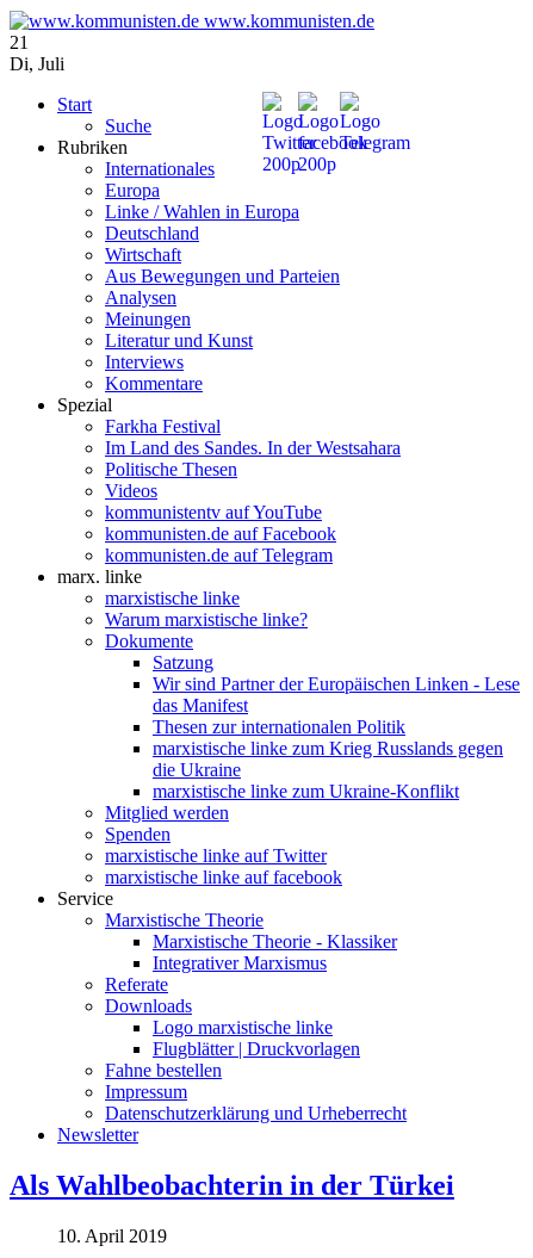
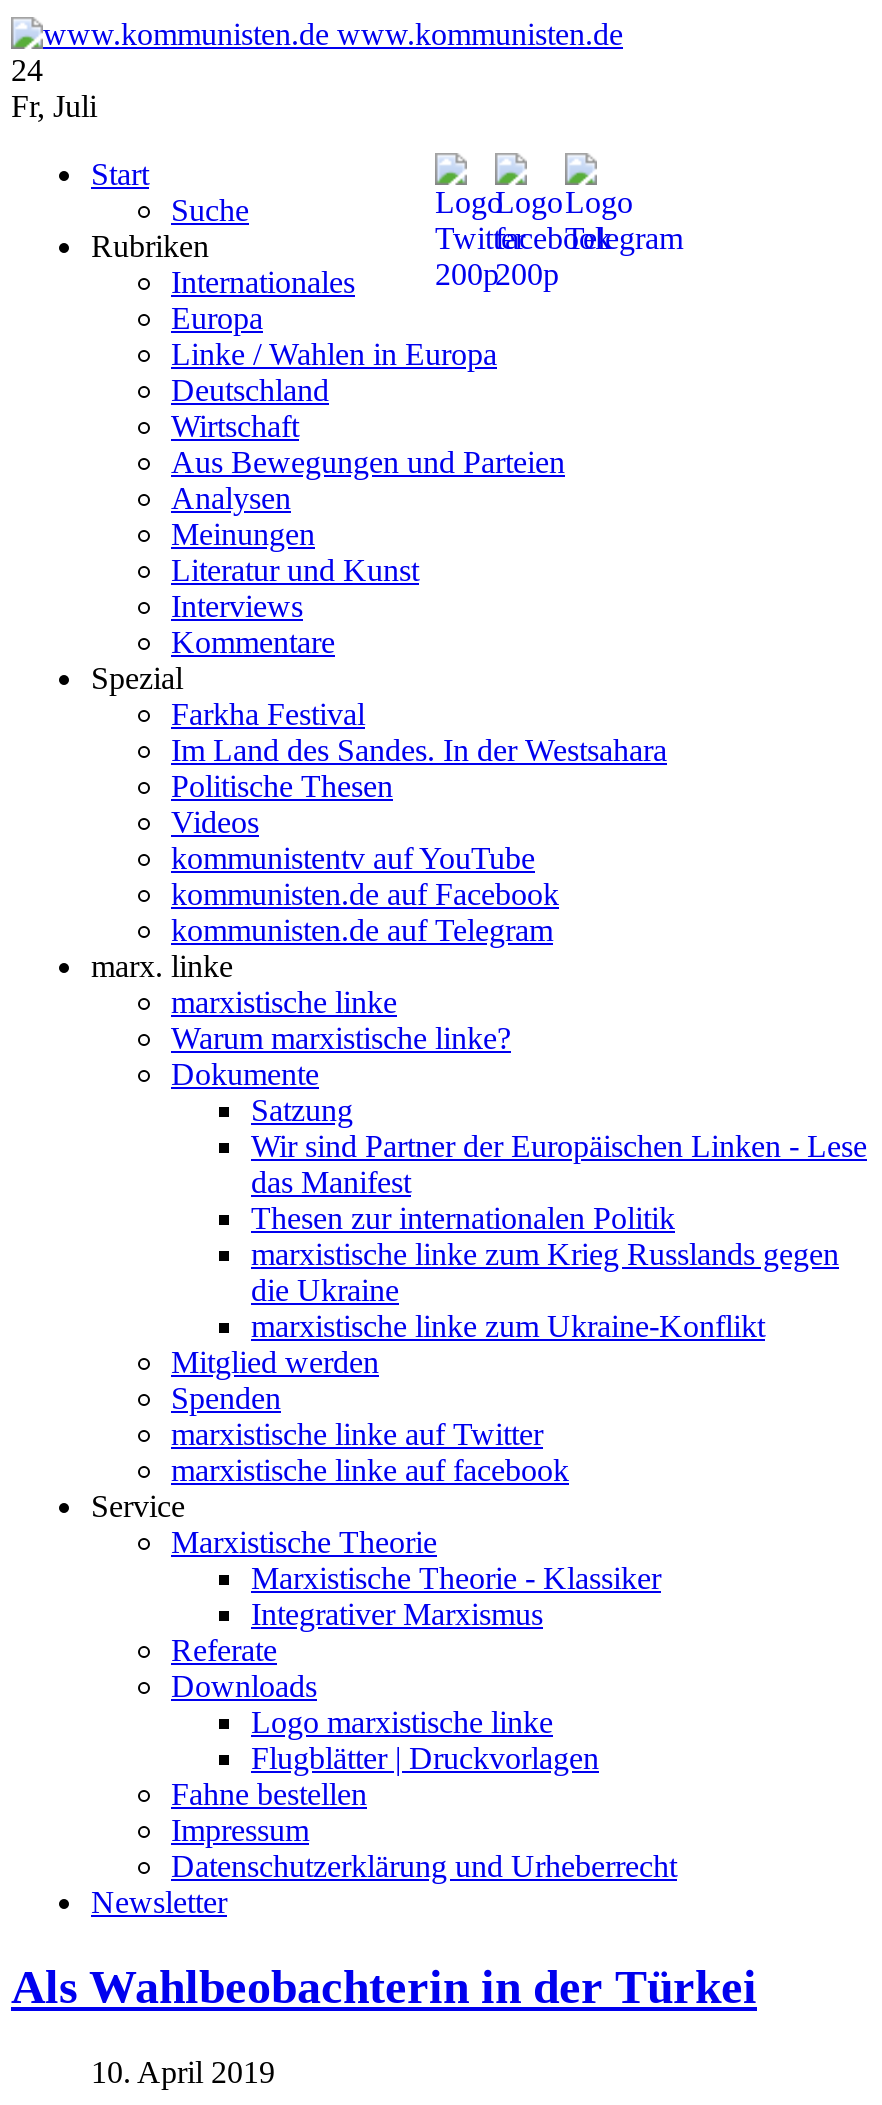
- 21
+ 24

- Di, Juli
+ Fr, Juli
